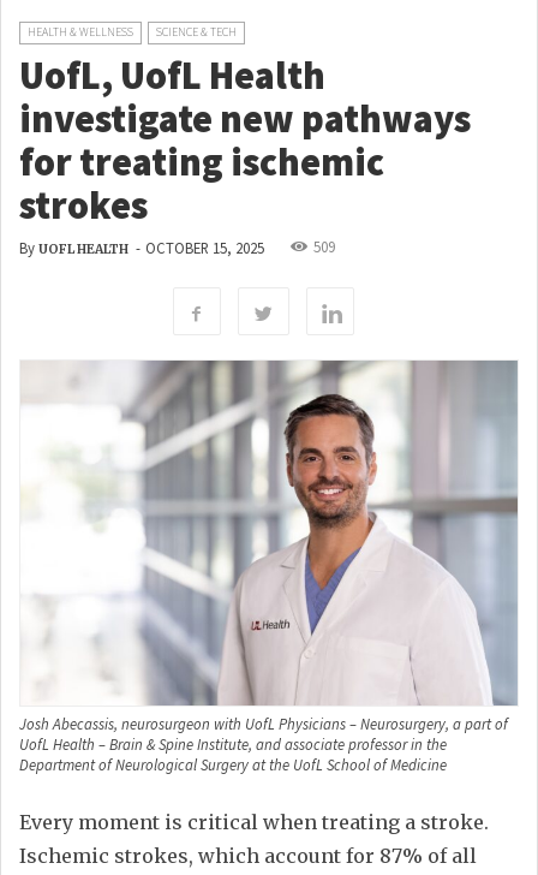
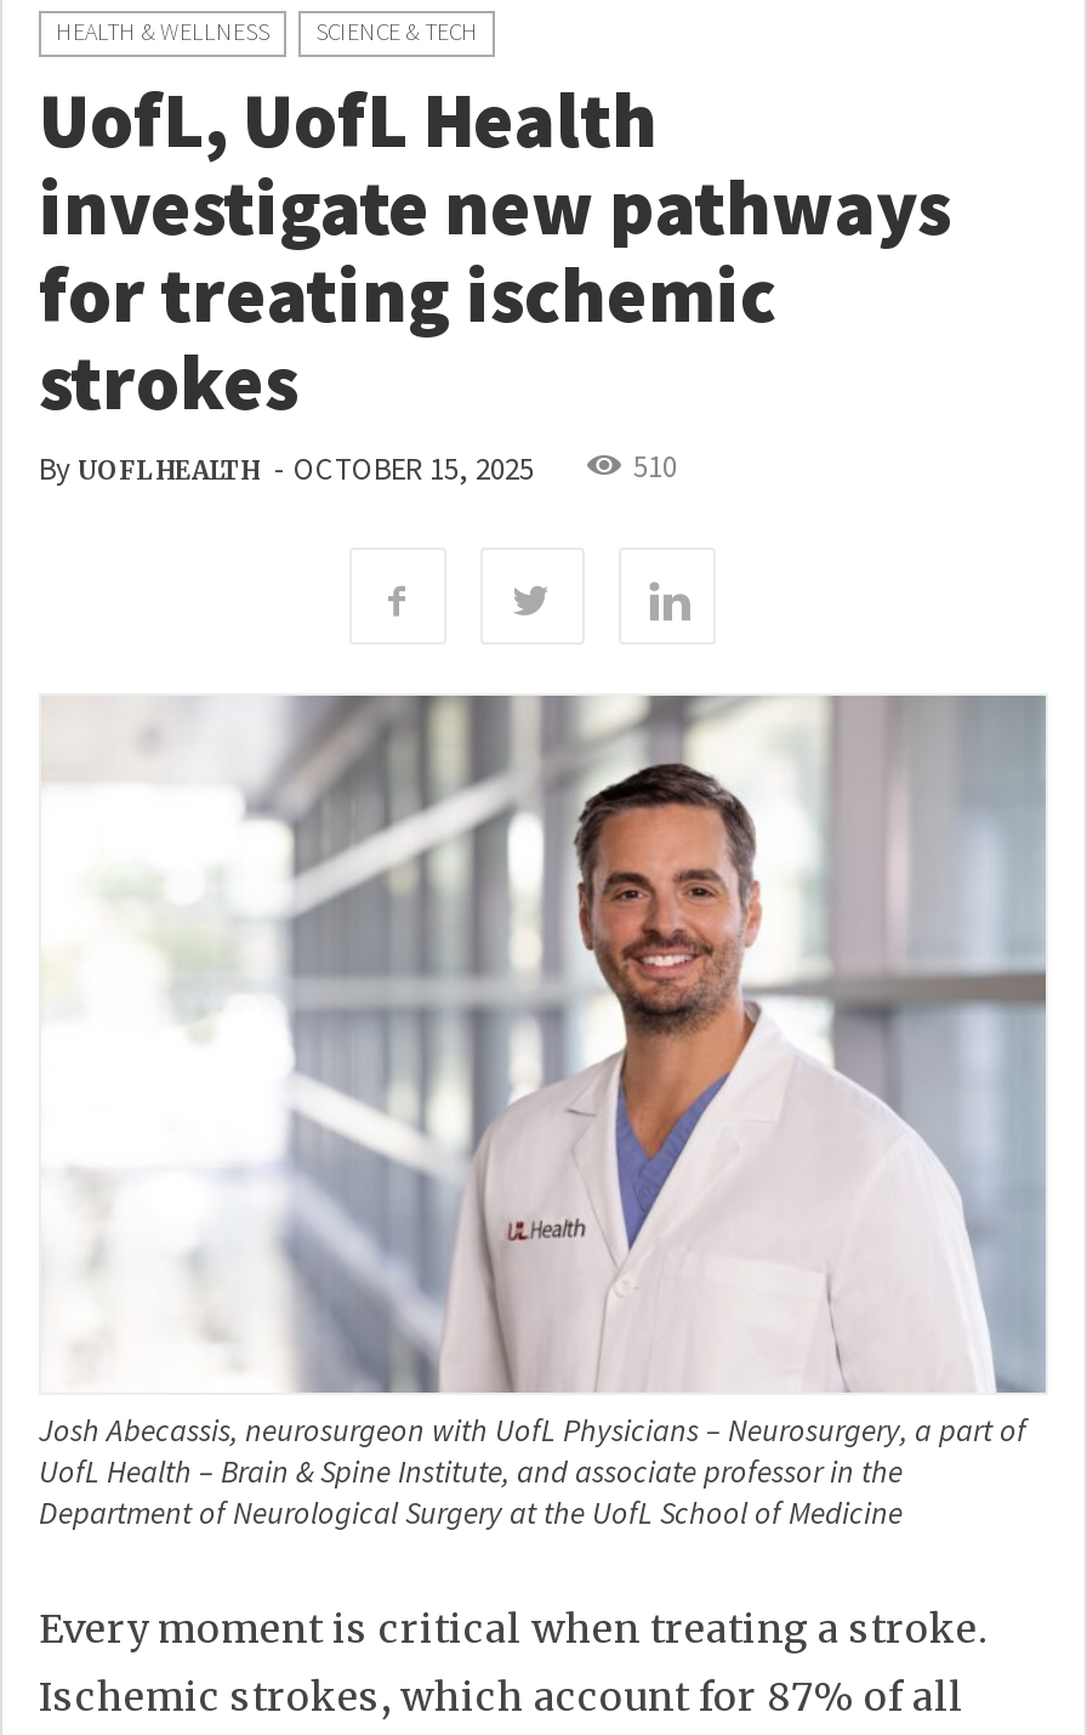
- 509
+ 510
